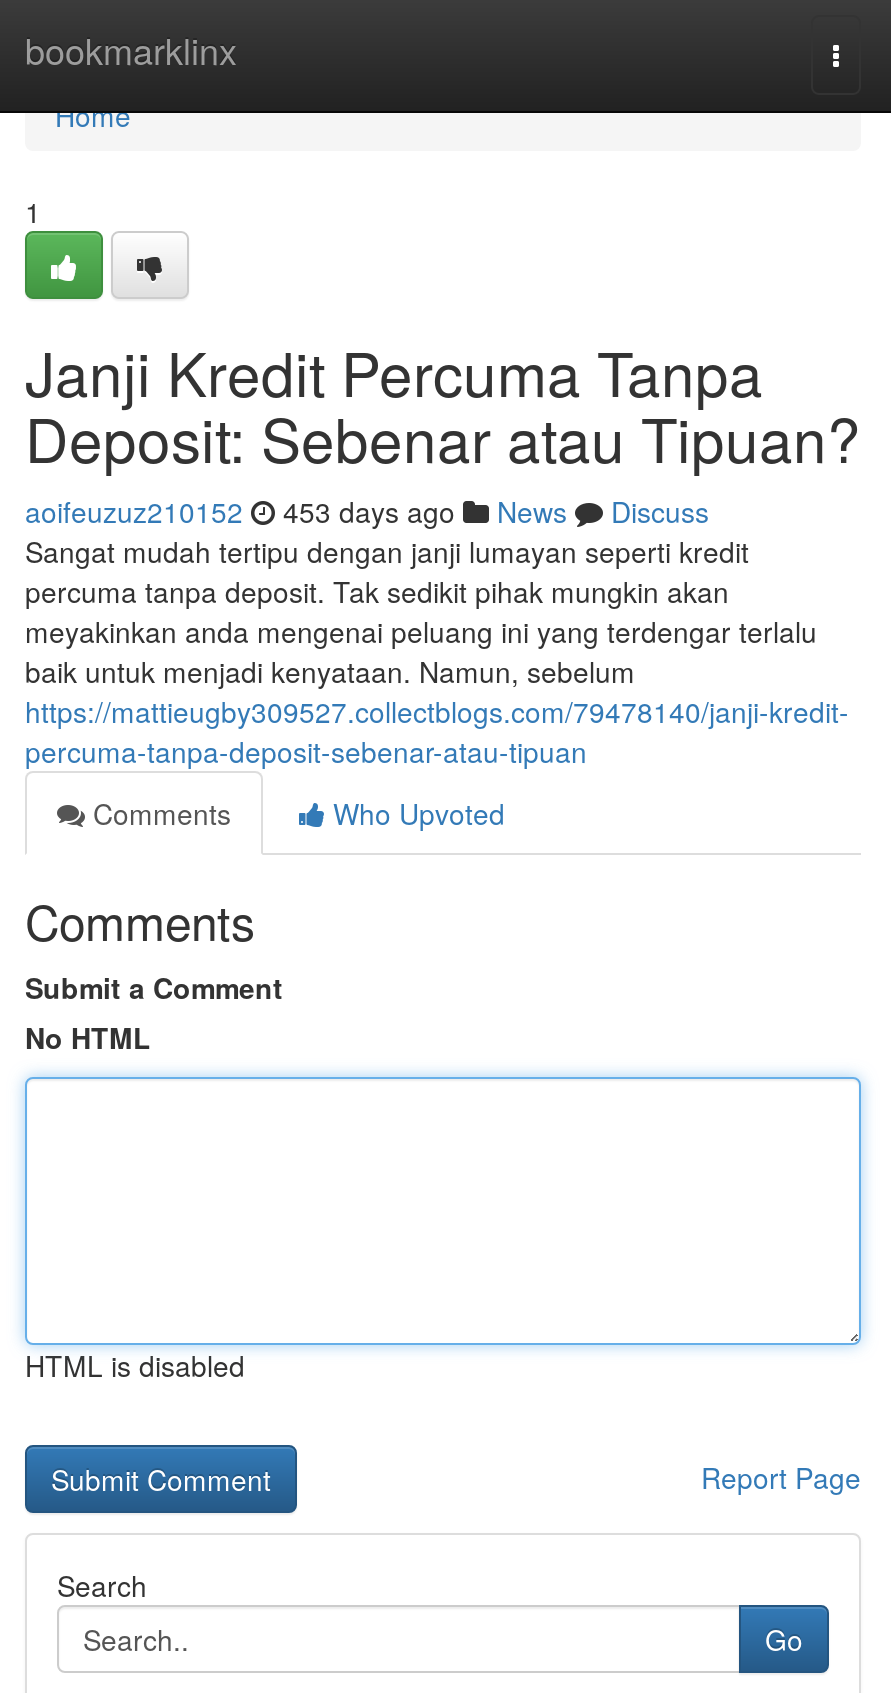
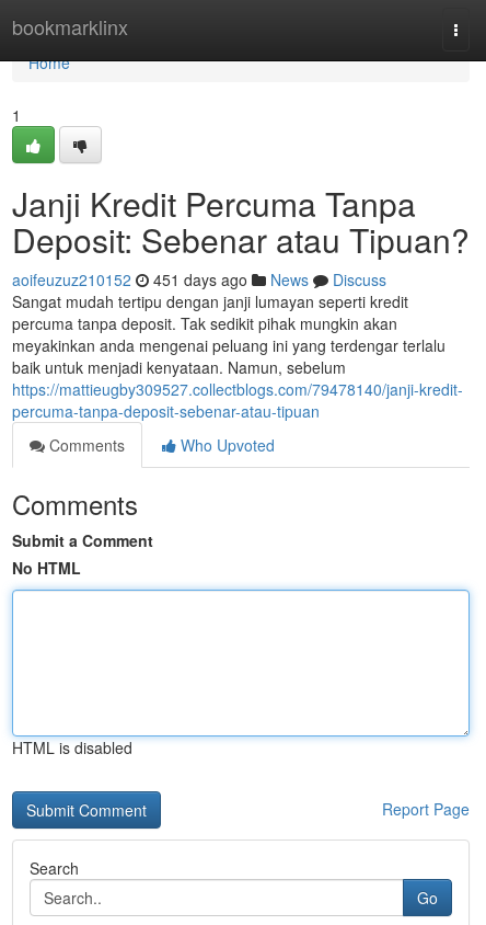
- aoifeuzuz210152 453 days ago News Discuss
+ aoifeuzuz210152 451 days ago News Discuss
